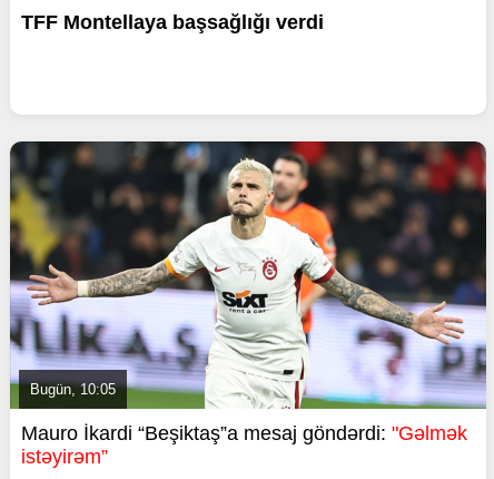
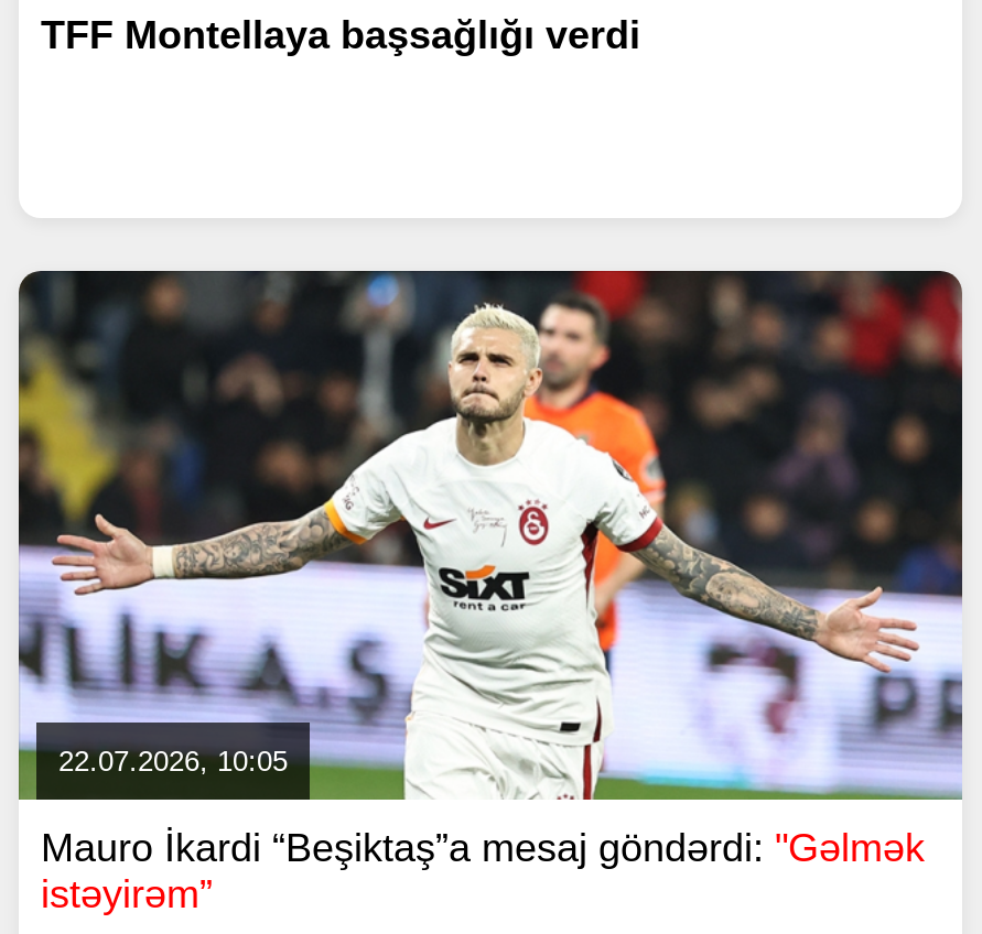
- Bugün, 10:05
+ 22.07.2026, 10:05
